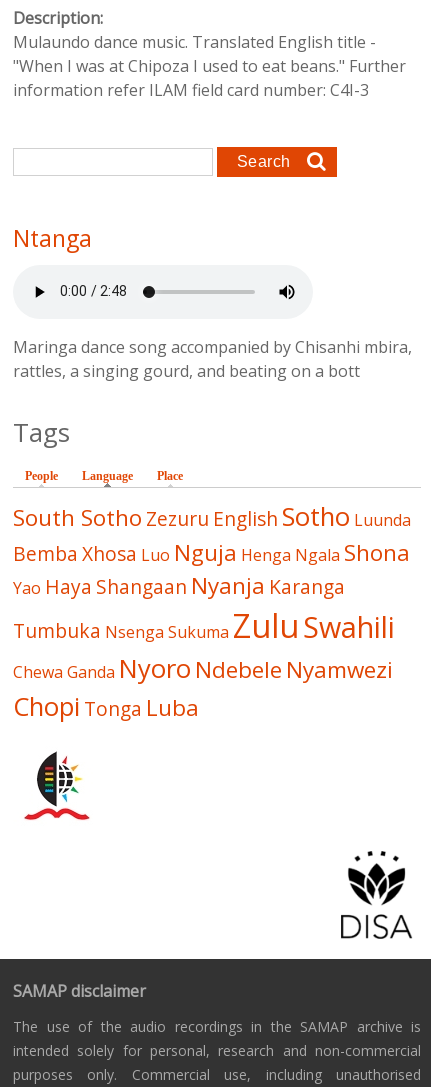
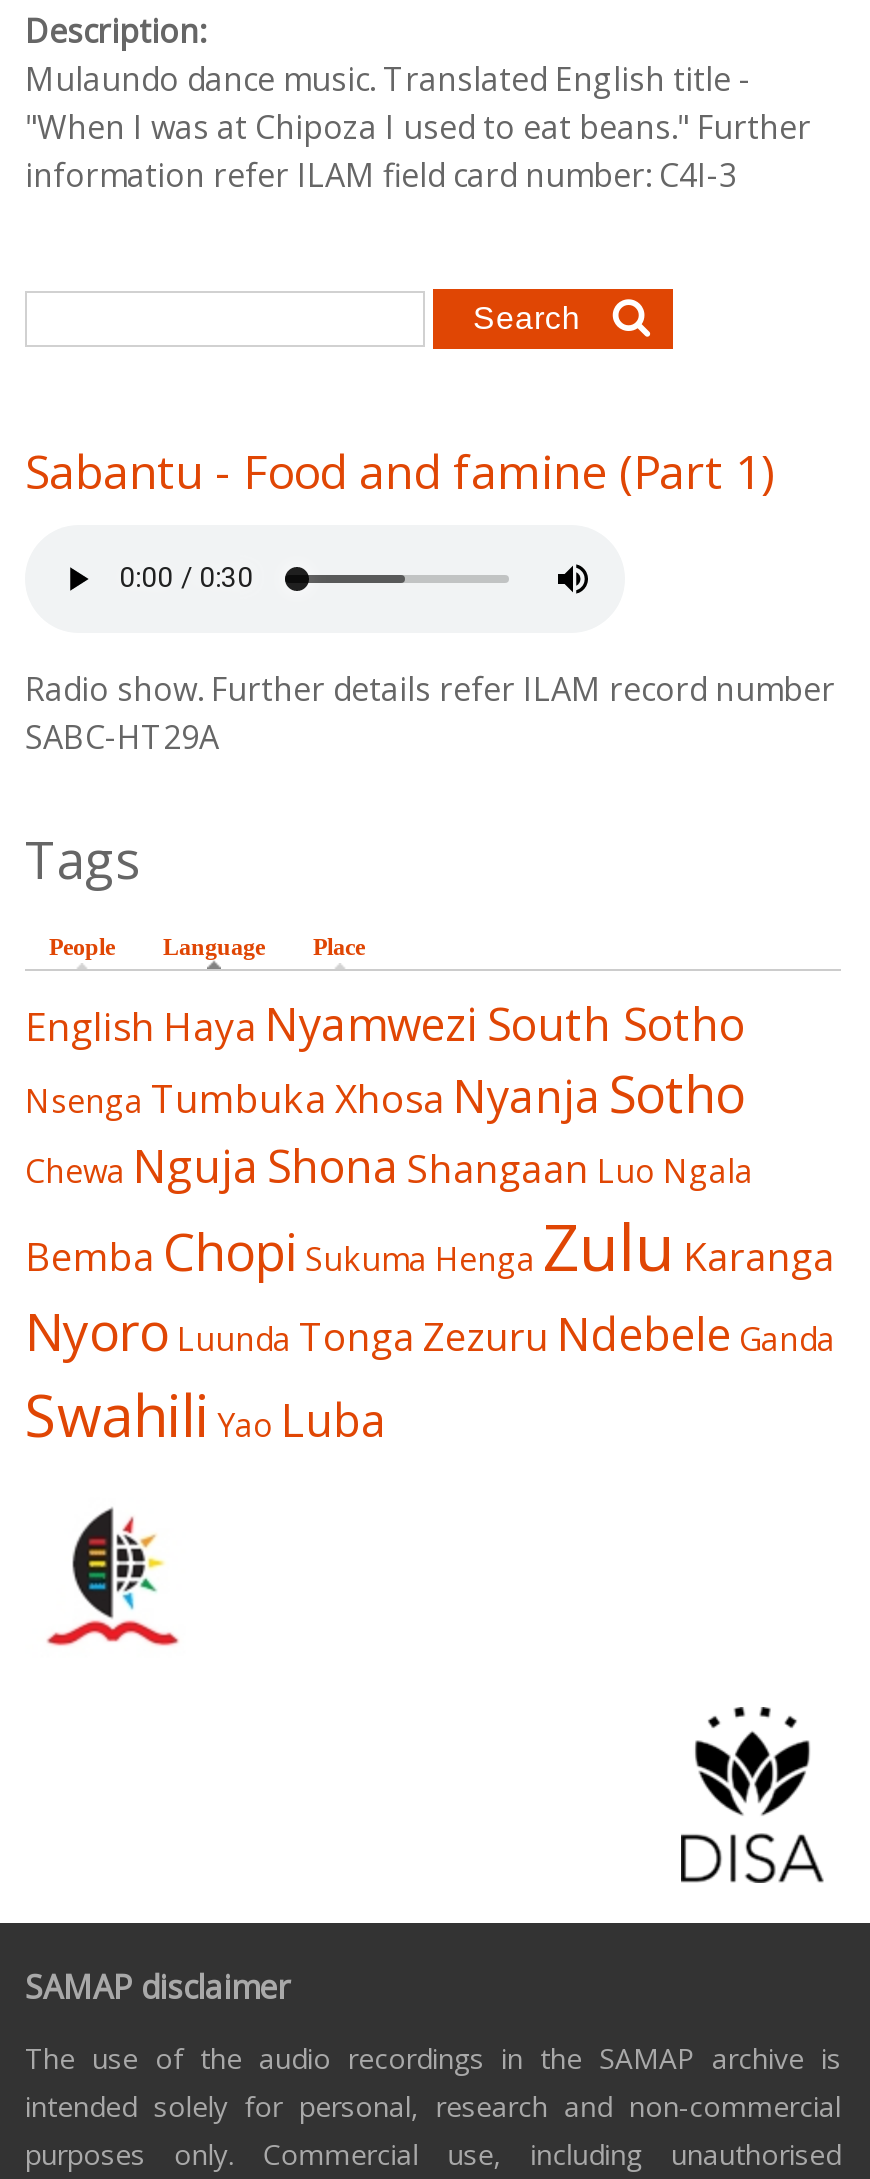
- Ntanga
+ Sabantu - Food and famine (Part 1)

- Maringa dance song accompanied by Chisanhi mbira,
- rattles, a singing gourd, and beating on a bott
+ Radio show. Further details refer ILAM record number
+ SABC-HT29A

- South Sotho Zezuru English Sotho Luunda
- Bemba Xhosa Luo Nguja Henga Ngala Shona
- Yao Haya Shangaan Nyanja Karanga
- Tumbuka Nsenga Sukuma Zulu Swahili
- Chewa Ganda Nyoro Ndebele Nyamwezi
- Chopi Tonga Luba
+ English Haya Nyamwezi South Sotho
+ Nsenga Tumbuka Xhosa Nyanja Sotho
+ Chewa Nguja Shona Shangaan Luo Ngala
+ Bemba Chopi Sukuma Henga Zulu Karanga
+ Nyoro Luunda Tonga Zezuru Ndebele Ganda
+ Swahili Yao Luba
